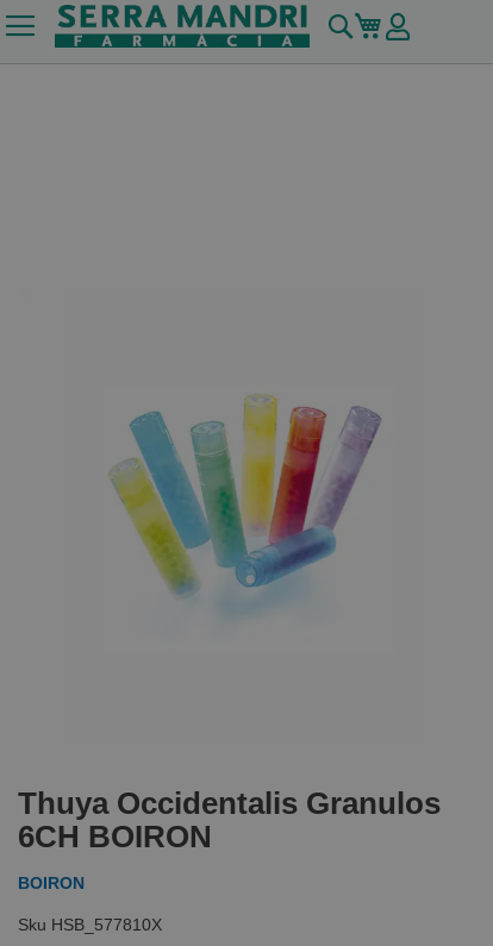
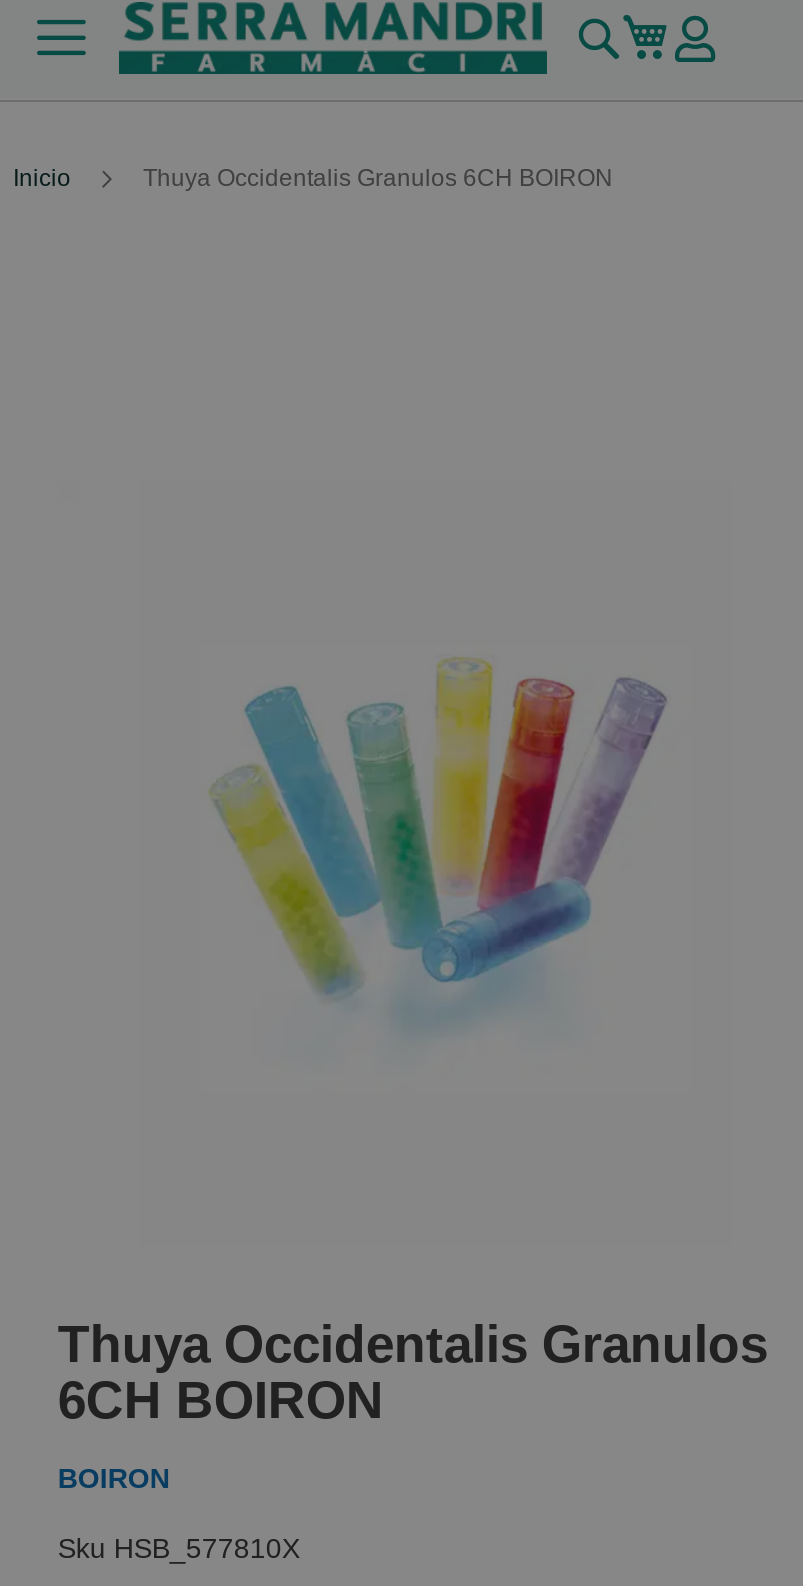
+ Inicio
+ Thuya Occidentalis Granulos 6CH BOIRON
